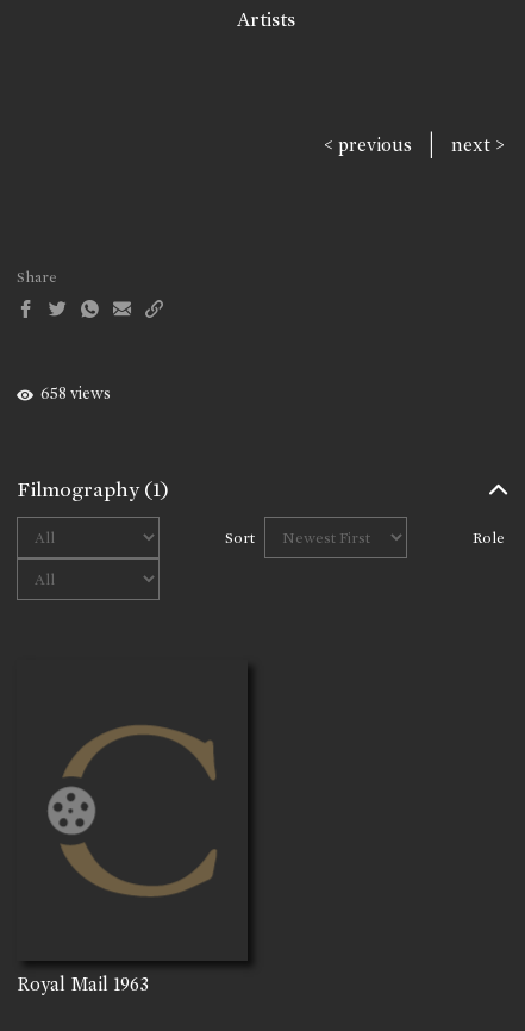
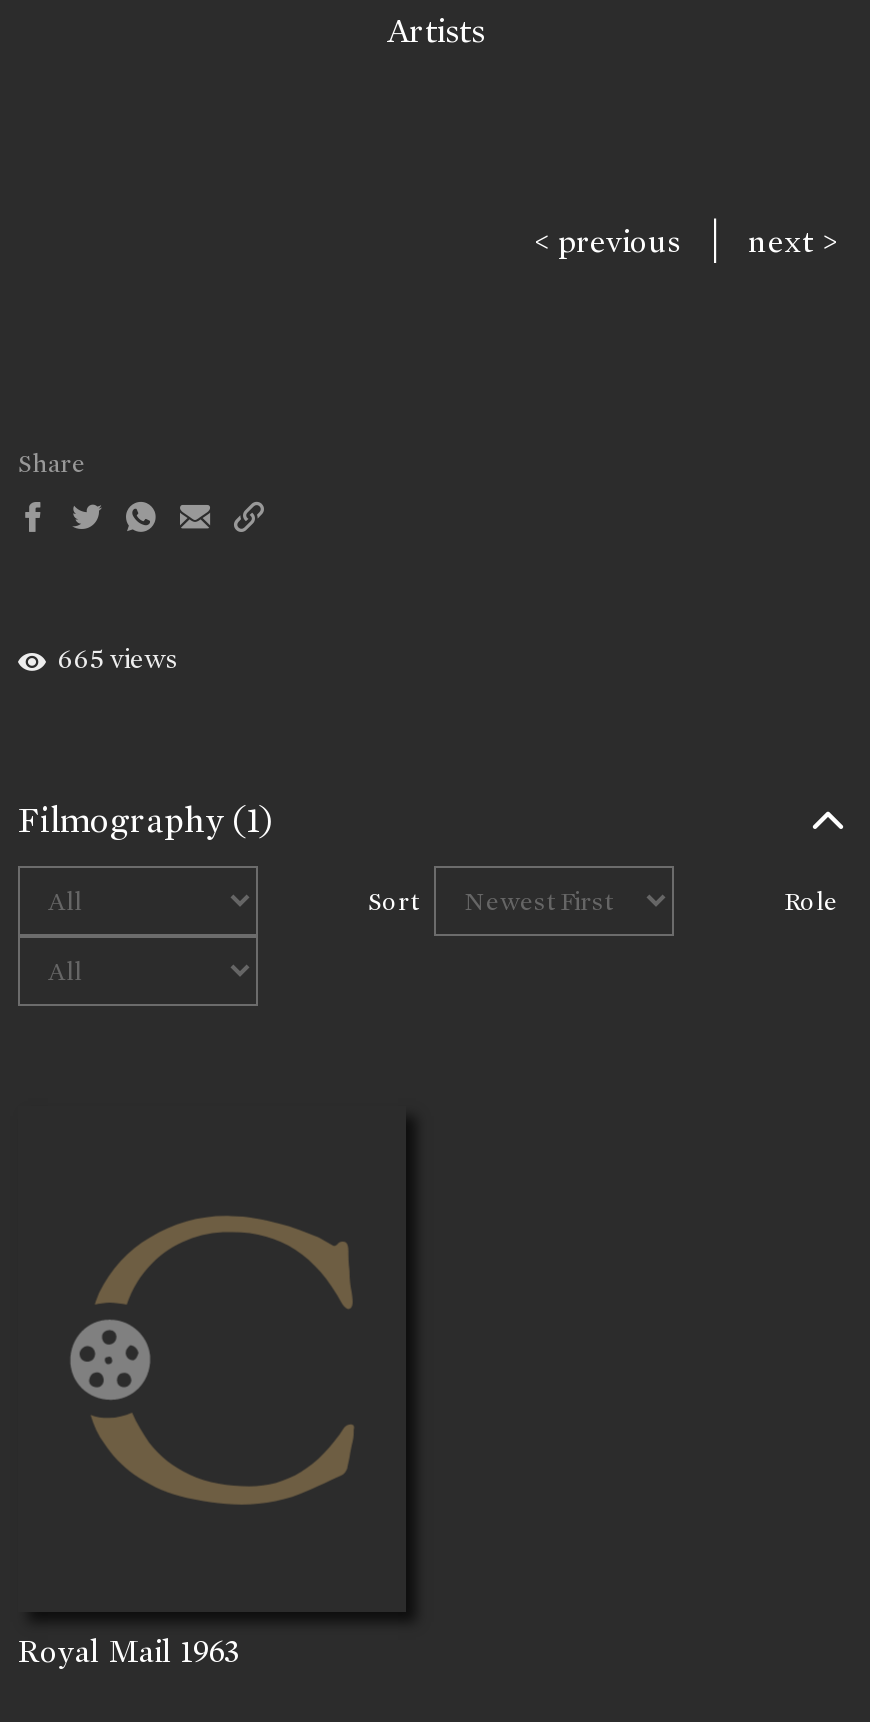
- 658 views
+ 665 views
